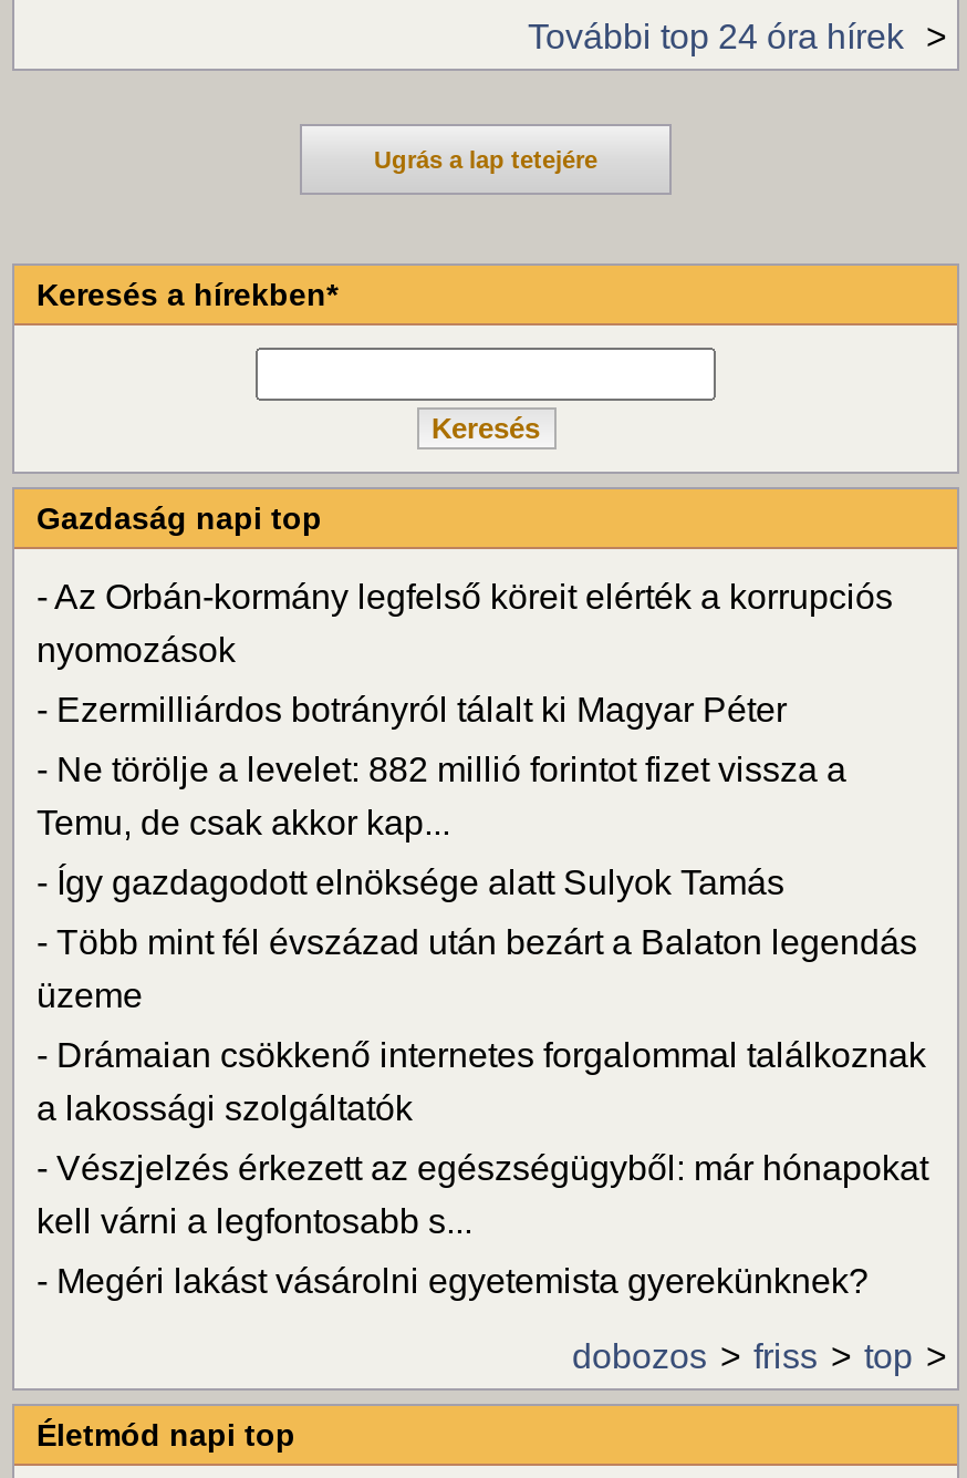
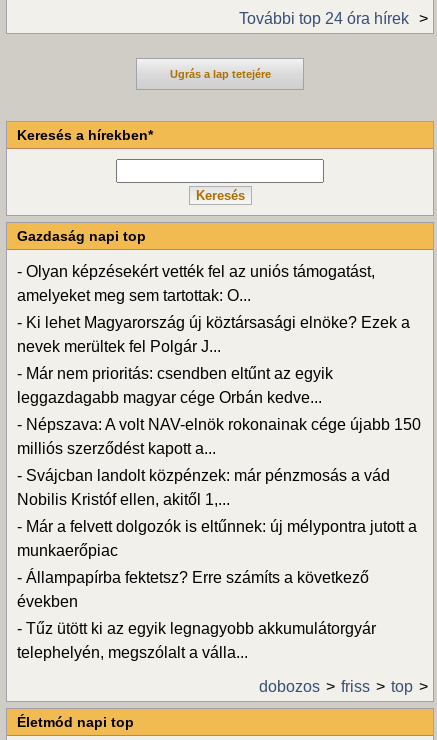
- - Az Orbán-kormány legfelső köreit elérték a korrupciós
- nyomozások
+ - Olyan képzésekért vették fel az uniós támogatást,
+ amelyeket meg sem tartottak: O...

- - Ezermilliárdos botrányról tálalt ki Magyar Péter
+ - Ki lehet Magyarország új köztársasági elnöke? Ezek a
+ nevek merültek fel Polgár J...

- - Ne törölje a levelet: 882 millió forintot fizet vissza a
- Temu, de csak akkor kap...
+ - Már nem prioritás: csendben eltűnt az egyik
+ leggazdagabb magyar cége Orbán kedve...

- - Így gazdagodott elnöksége alatt Sulyok Tamás
+ - Népszava: A volt NAV-elnök rokonainak cége újabb 150
+ milliós szerződést kapott a...

- - Több mint fél évszázad után bezárt a Balaton legendás
- üzeme
+ - Svájcban landolt közpénzek: már pénzmosás a vád
+ Nobilis Kristóf ellen, akitől 1,...

- - Drámaian csökkenő internetes forgalommal találkoznak
- a lakossági szolgáltatók
+ - Már a felvett dolgozók is eltűnnek: új mélypontra jutott a
+ munkaerőpiac

- - Vészjelzés érkezett az egészségügyből: már hónapokat
- kell várni a legfontosabb s...
+ - Állampapírba fektetsz? Erre számíts a következő
+ években

- - Megéri lakást vásárolni egyetemista gyerekünknek?
+ - Tűz ütött ki az egyik legnagyobb akkumulátorgyár
+ telephelyén, megszólalt a válla...
